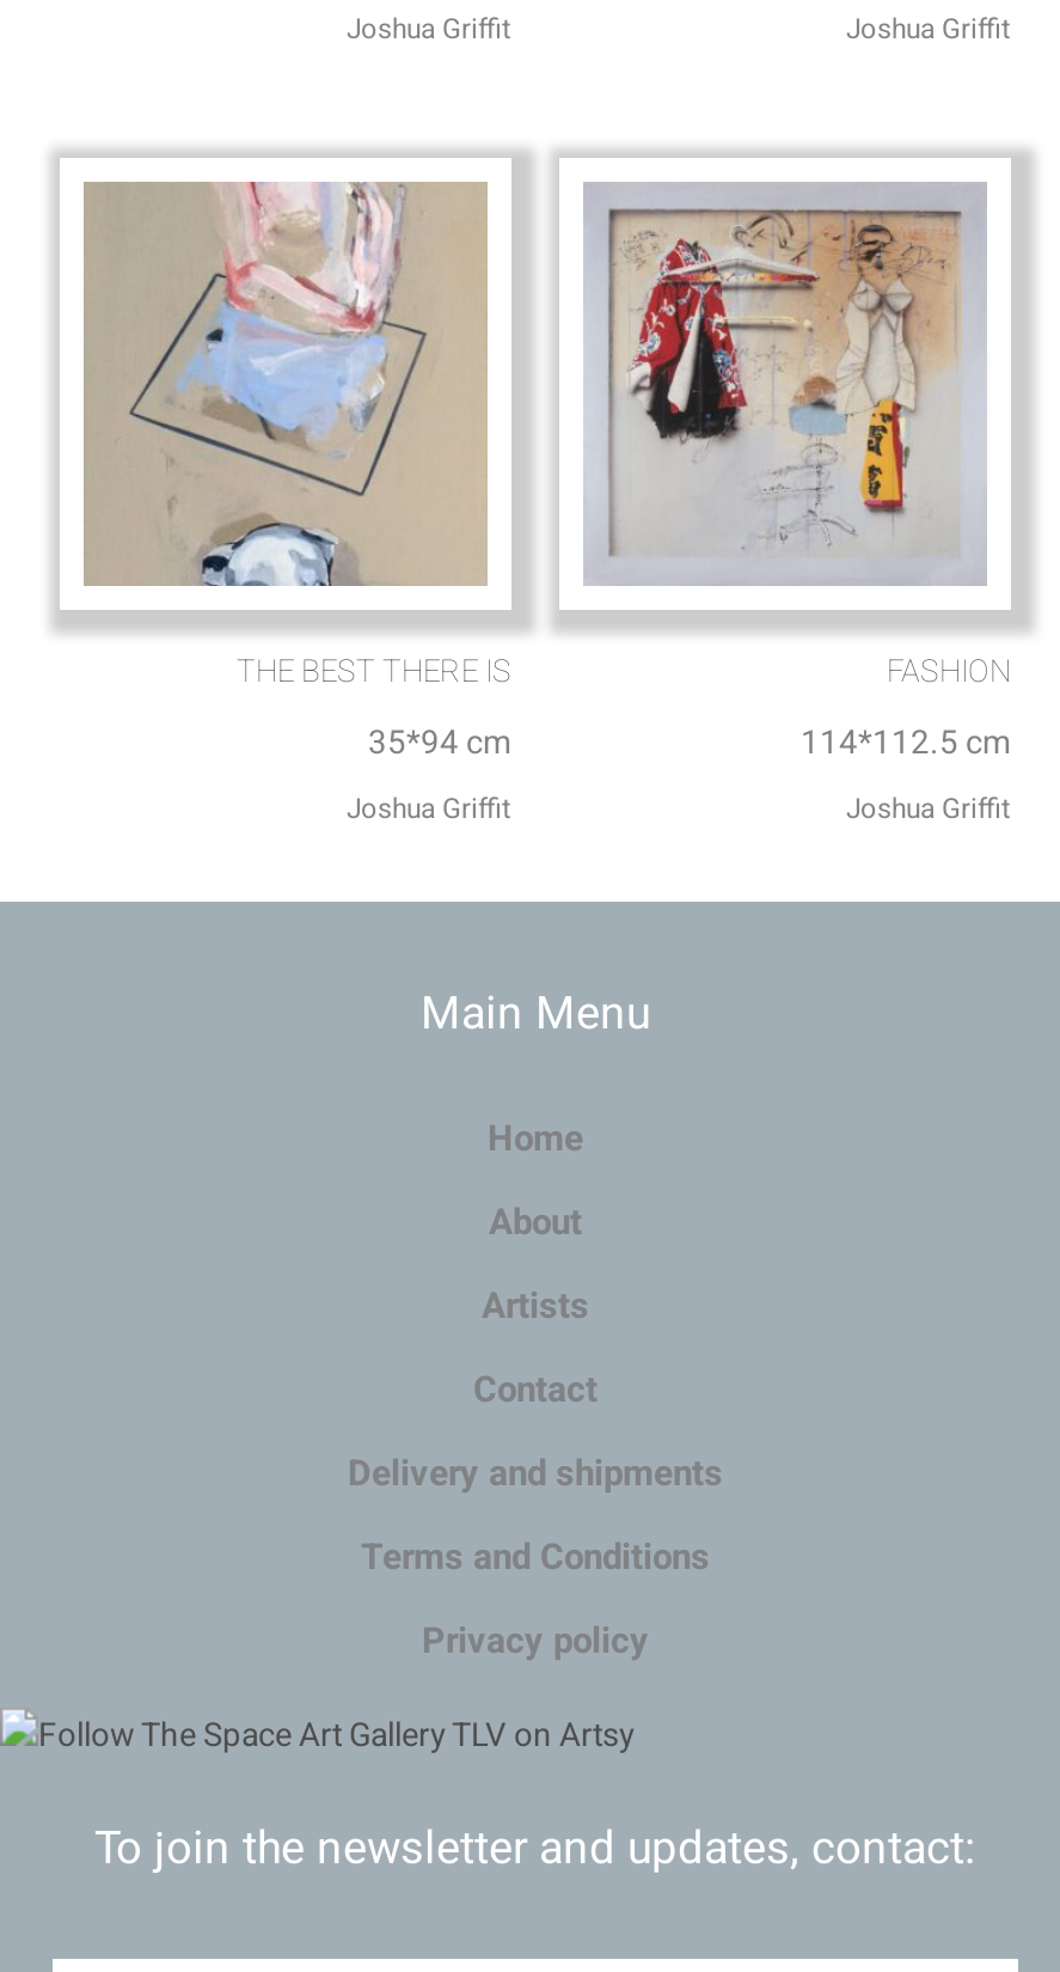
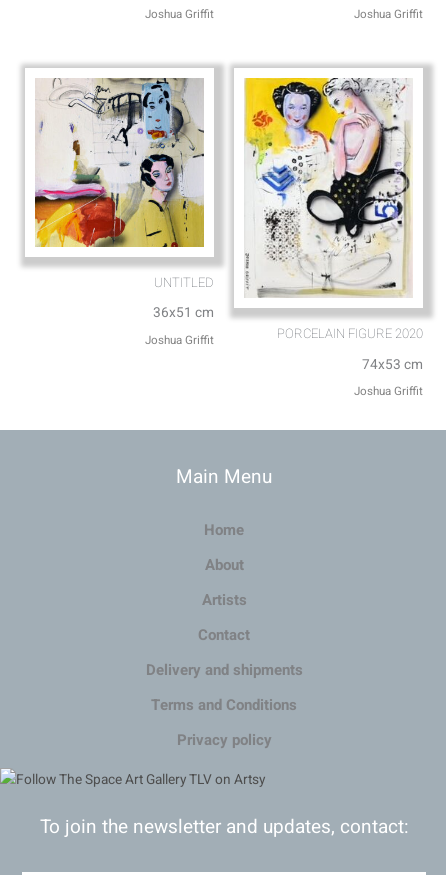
- [image]
- THE BEST THERE IS
+ [image]
+ UNTITLED

- [image]
- FASHION
+ [image]
+ PORCELAIN FIGURE 2020

- 35*94 cm
+ 36x51 cm

- 114*112.5 cm
+ 74x53 cm
